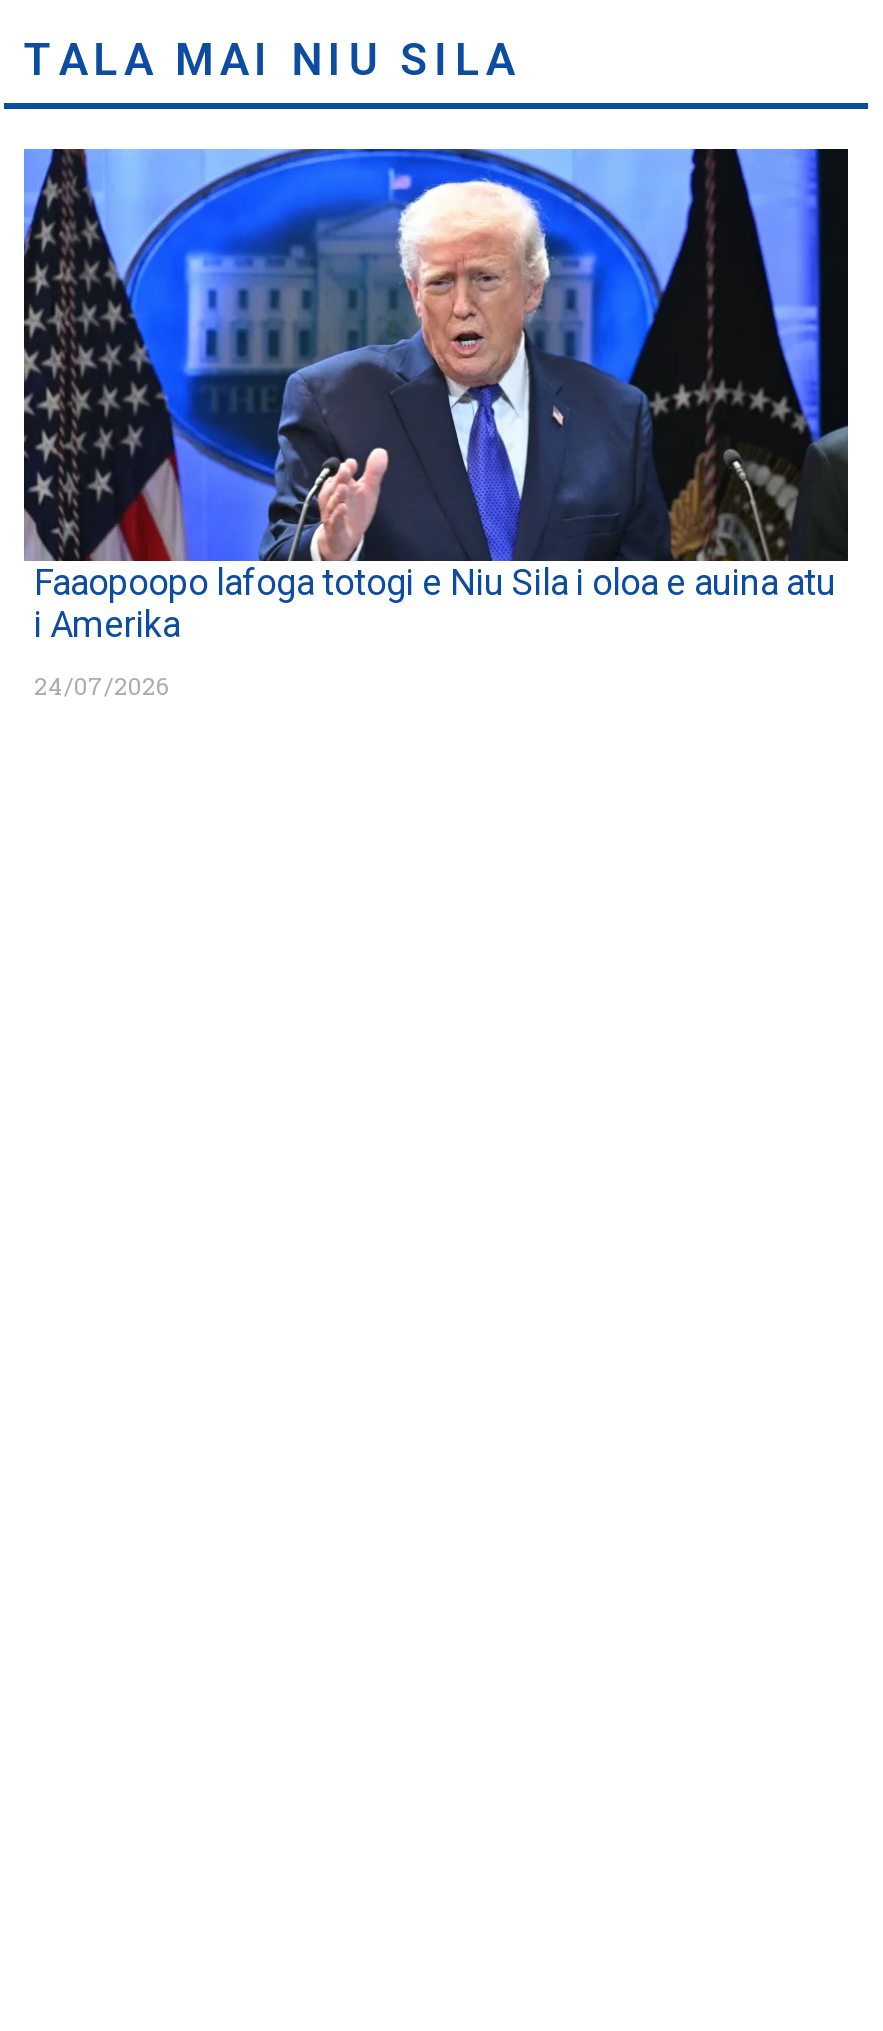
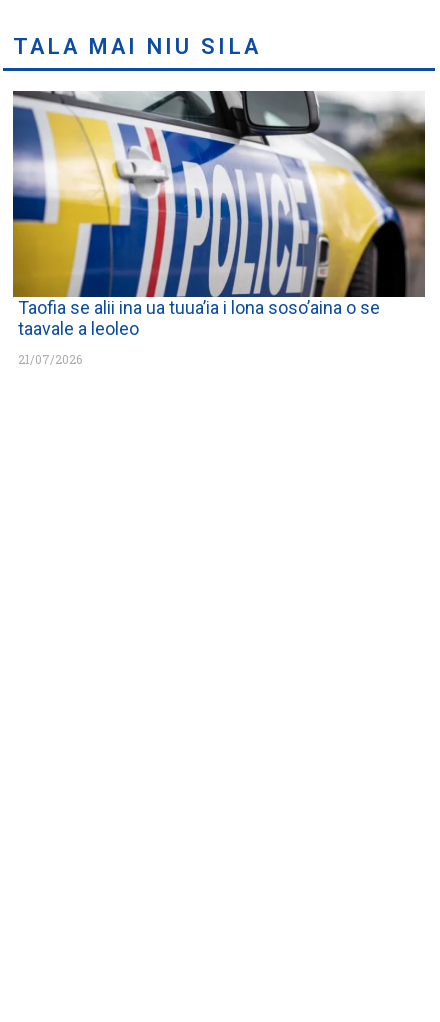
- [image]
- Faaopoopo lafoga totogi e Niu Sila i oloa e auina atu
- i Amerika
+ [image]
+ Taofia se alii ina ua tuua’ia i lona soso’aina o se
+ taavale a leoleo

- 24/07/2026
+ 21/07/2026
